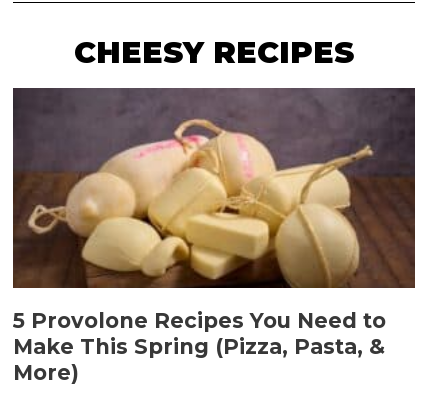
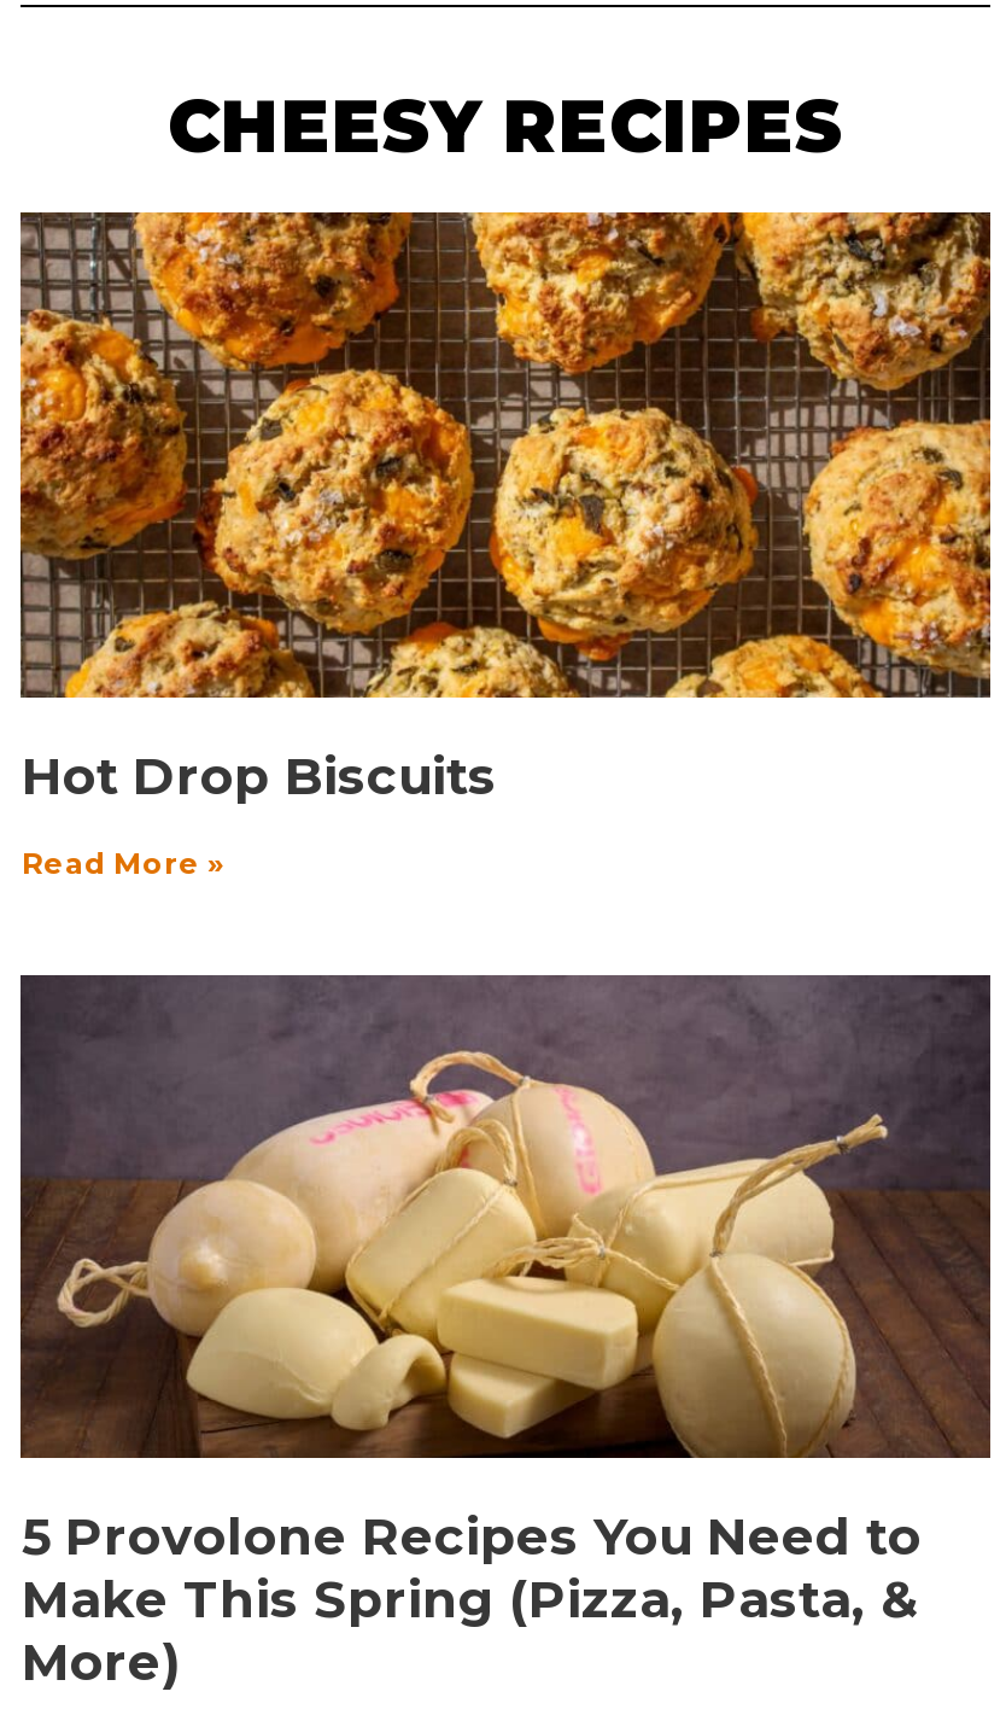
+ [image]
+ Hot Drop Biscuits
+ Read More »
